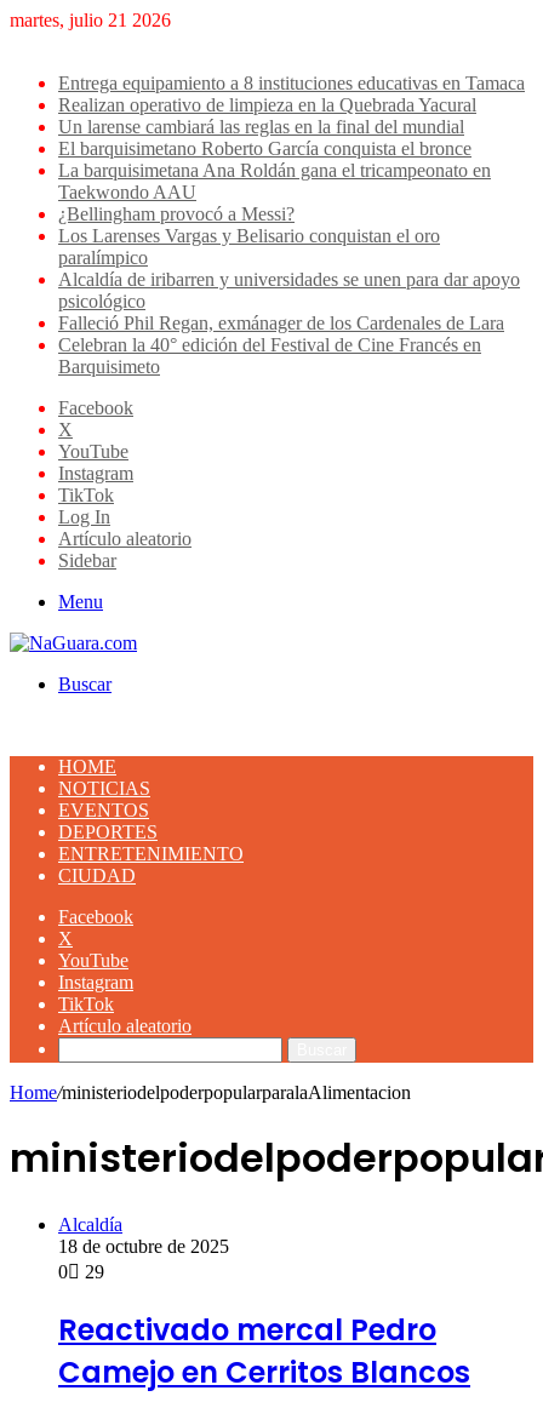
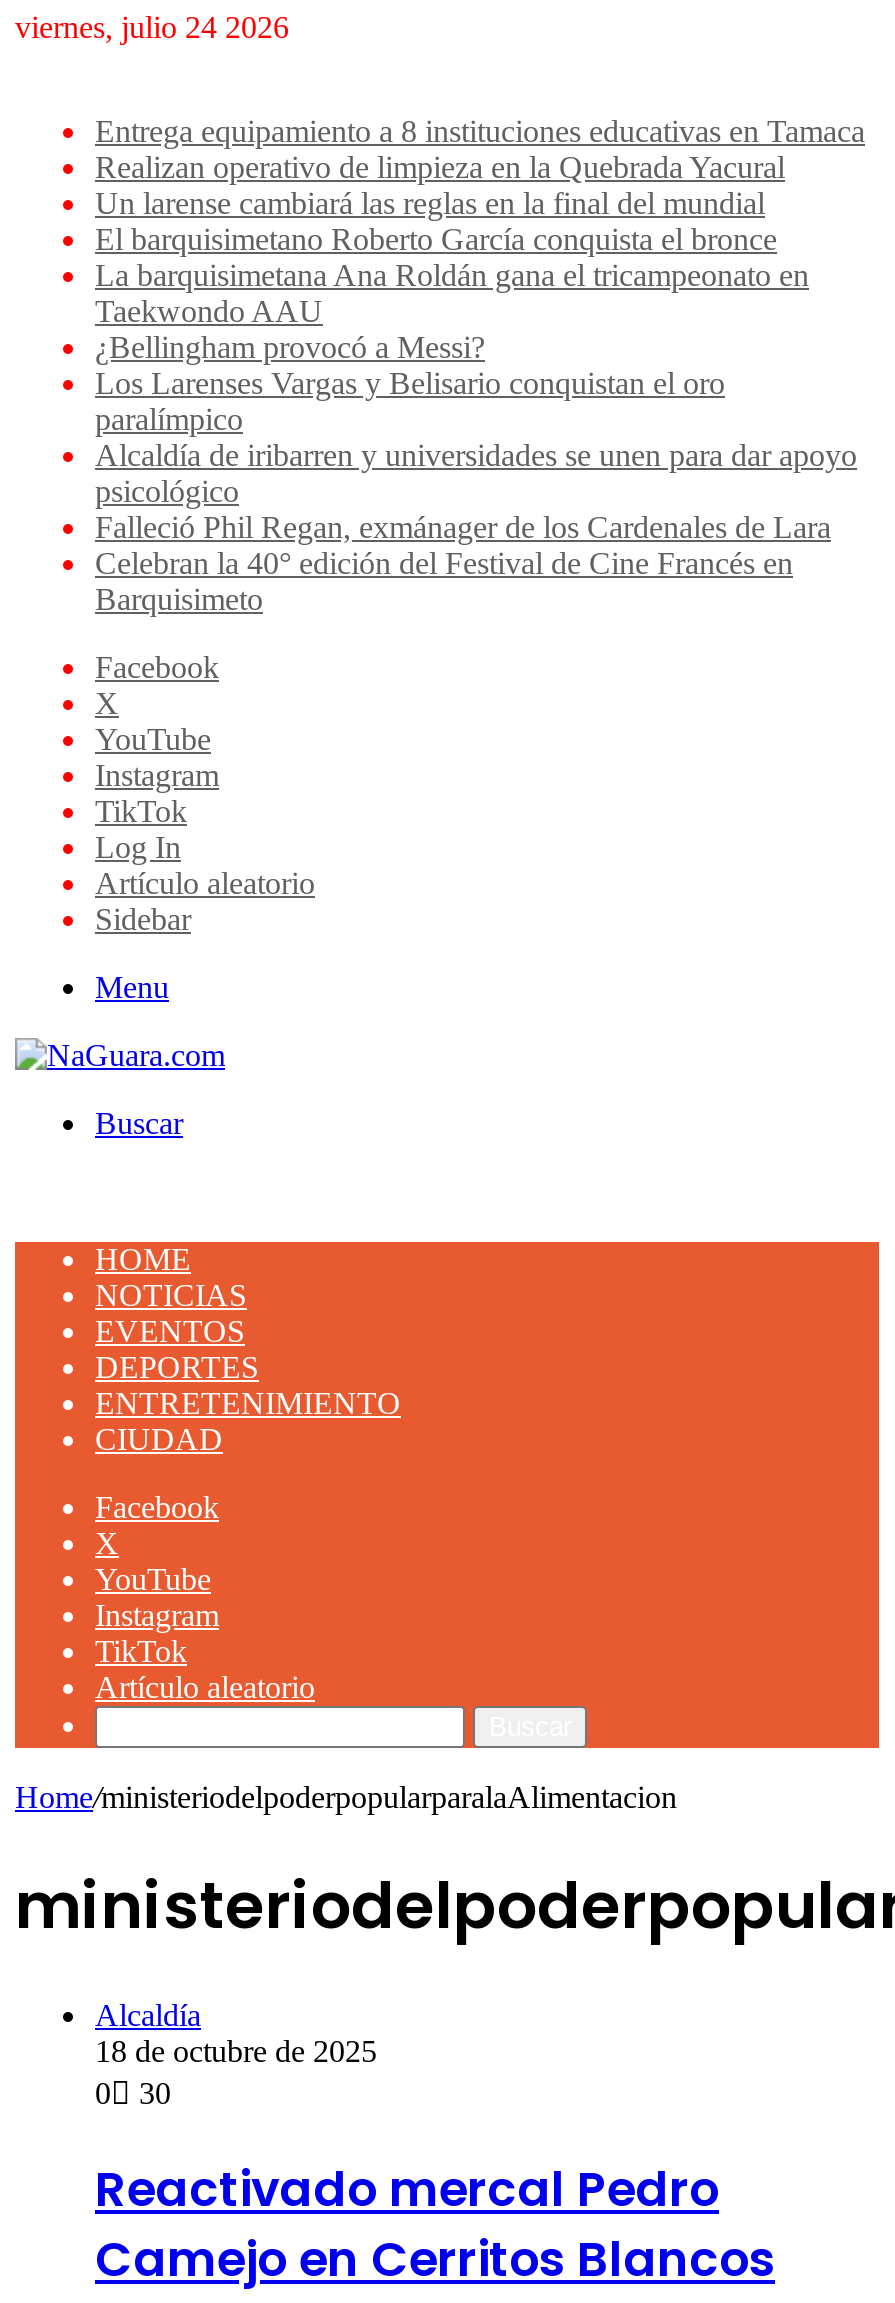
- martes, julio 21 2026
+ viernes, julio 24 2026

- 0 29
+ 0 30
